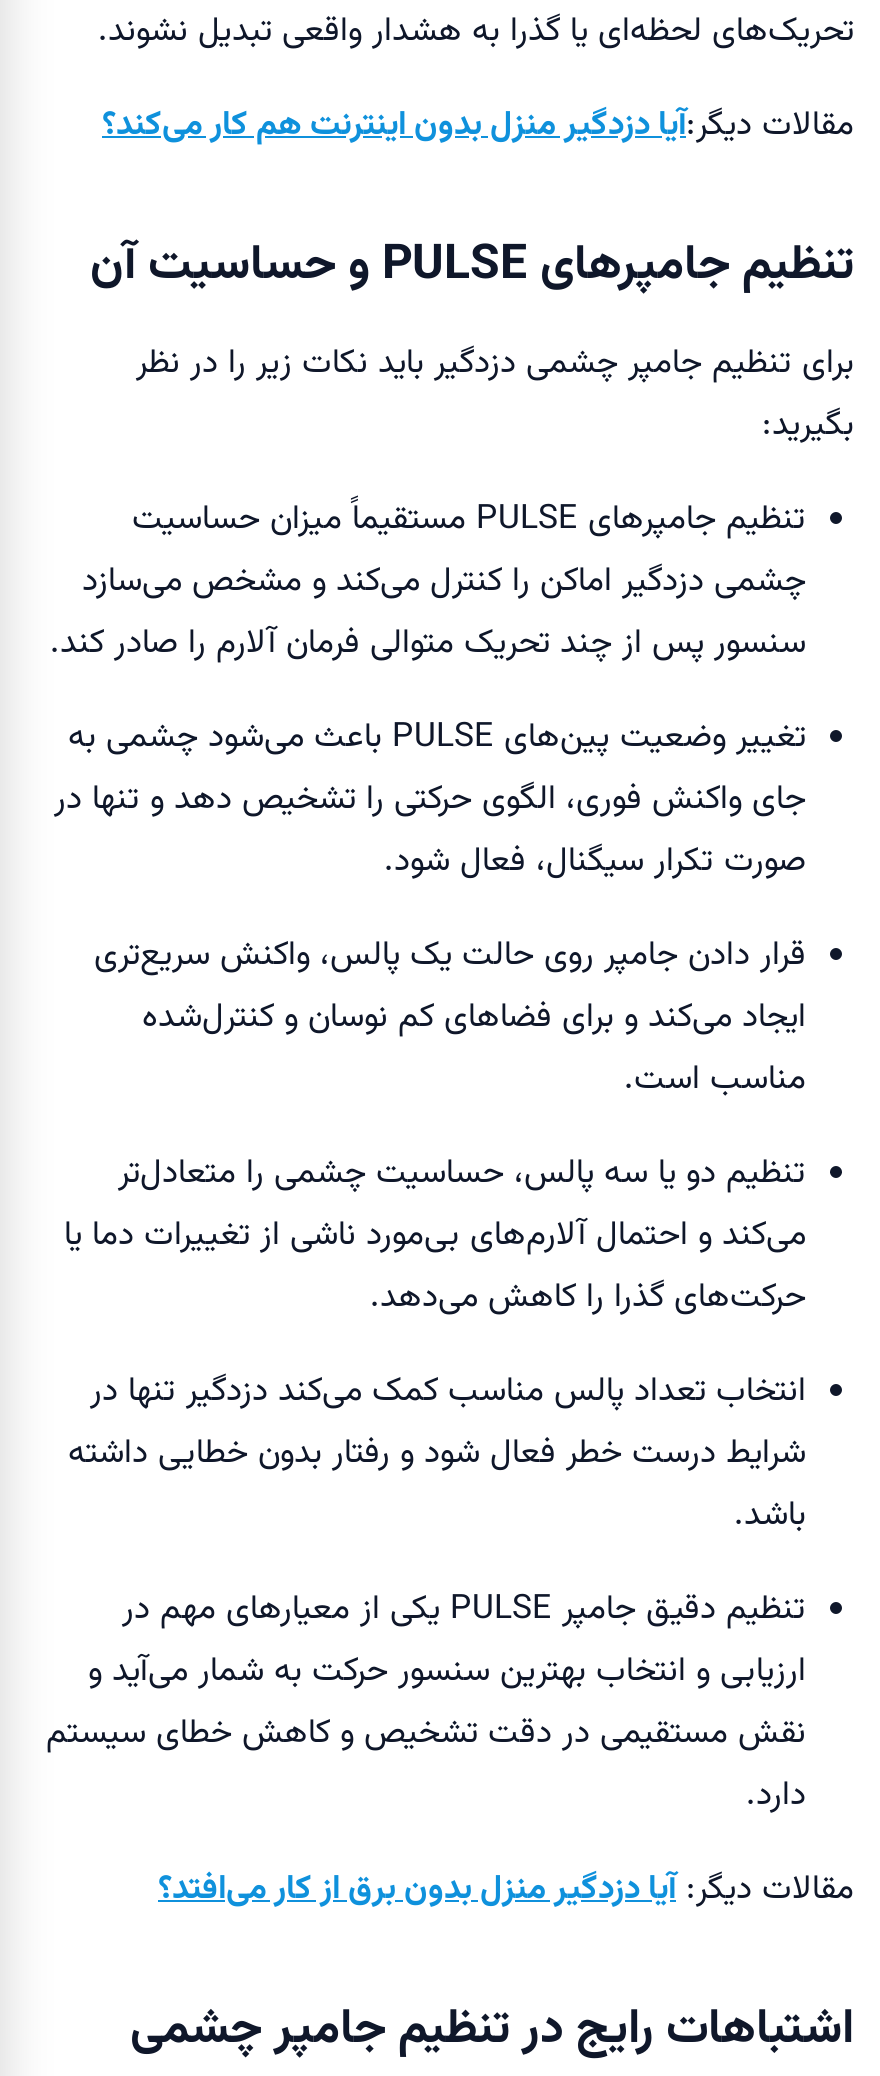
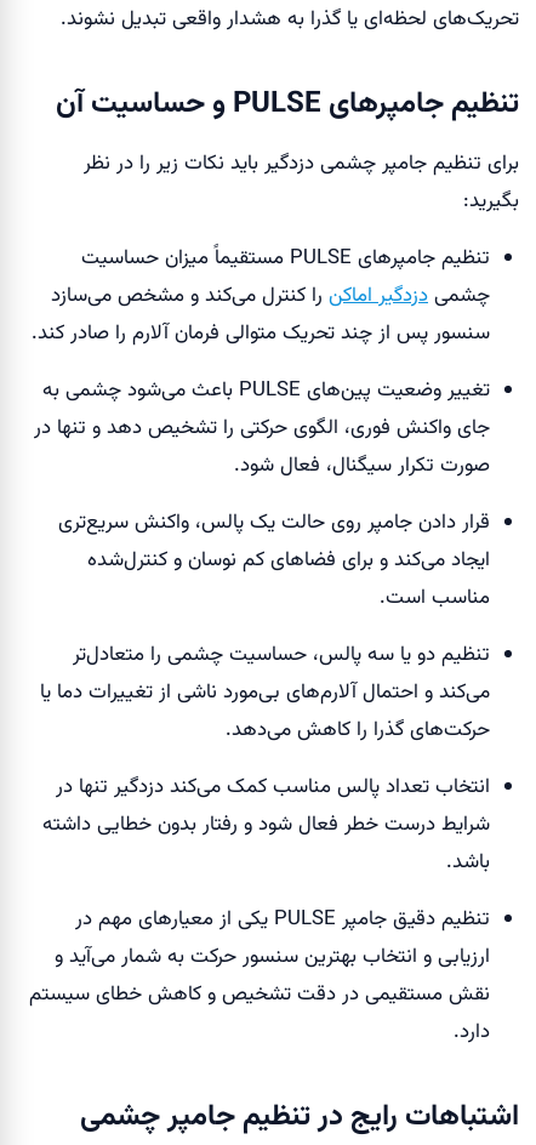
- مقالات دیگر:آیا دزدگیر منزل بدون اینترنت هم کار می‌کند؟

- مقالات دیگر: آیا دزدگیر منزل بدون برق از کار می‌افتد؟
